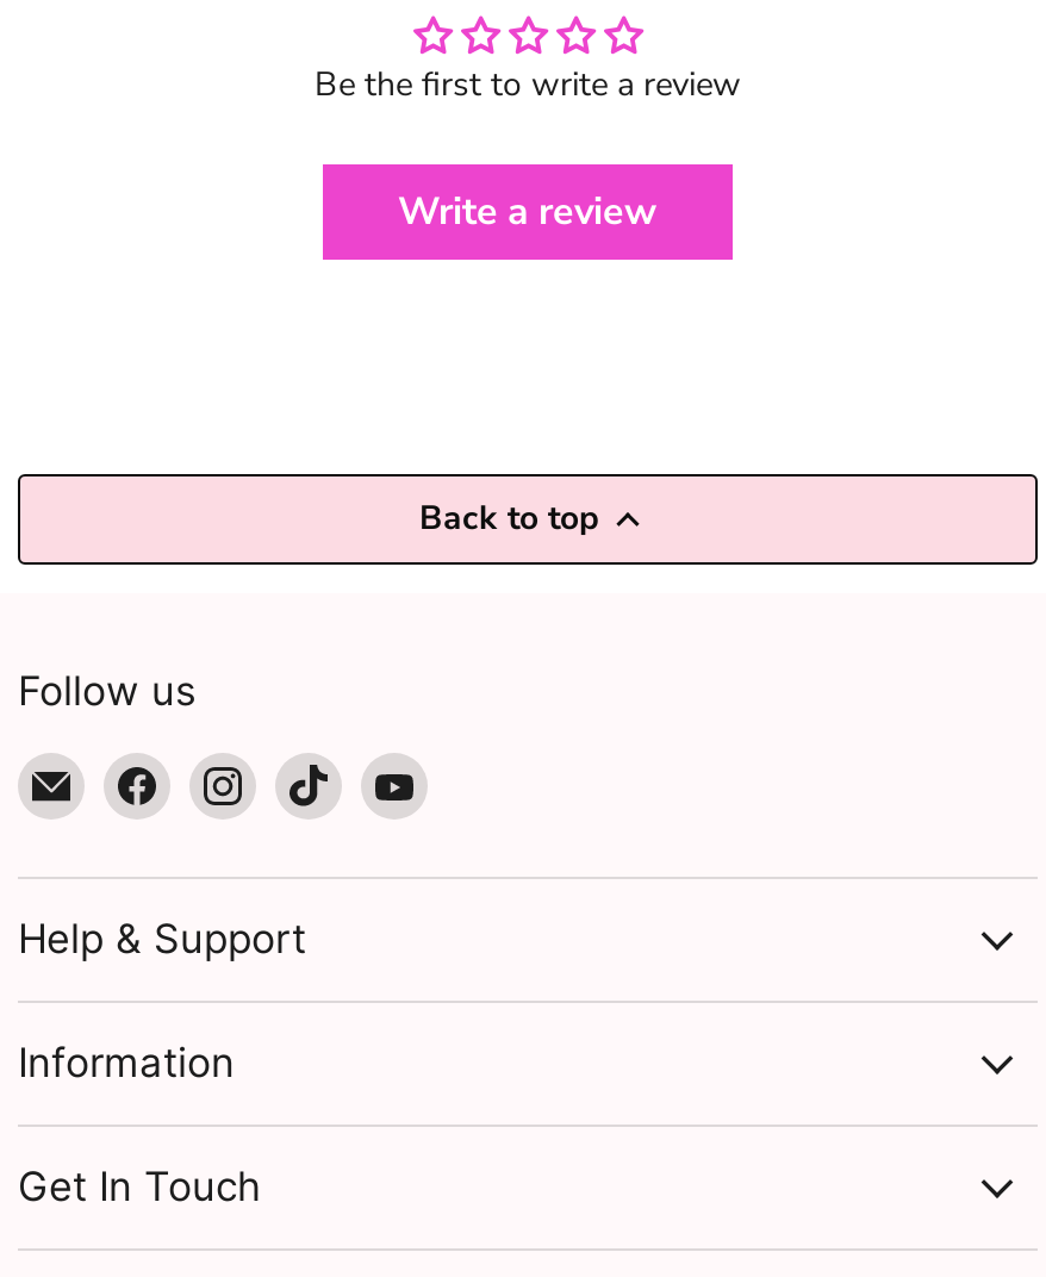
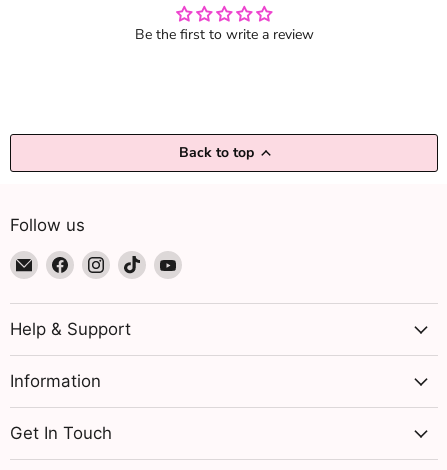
- Write a review
